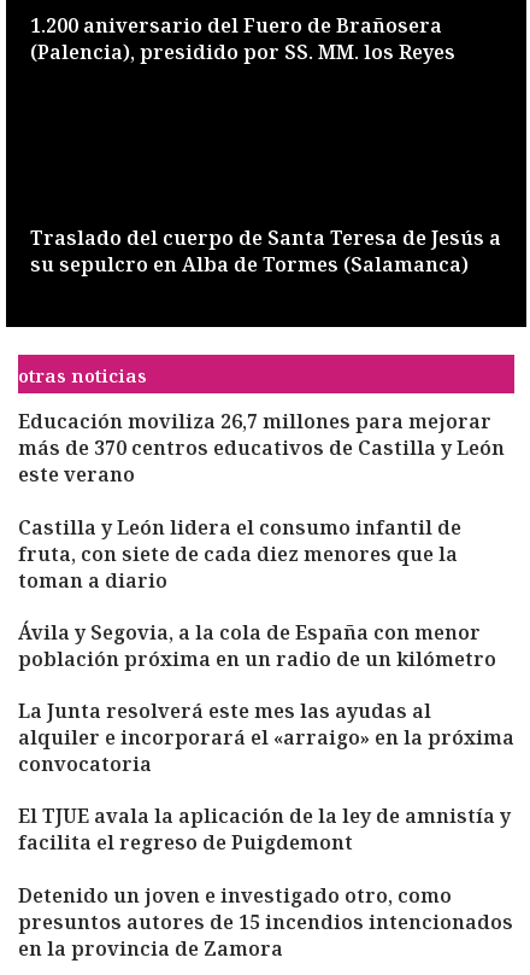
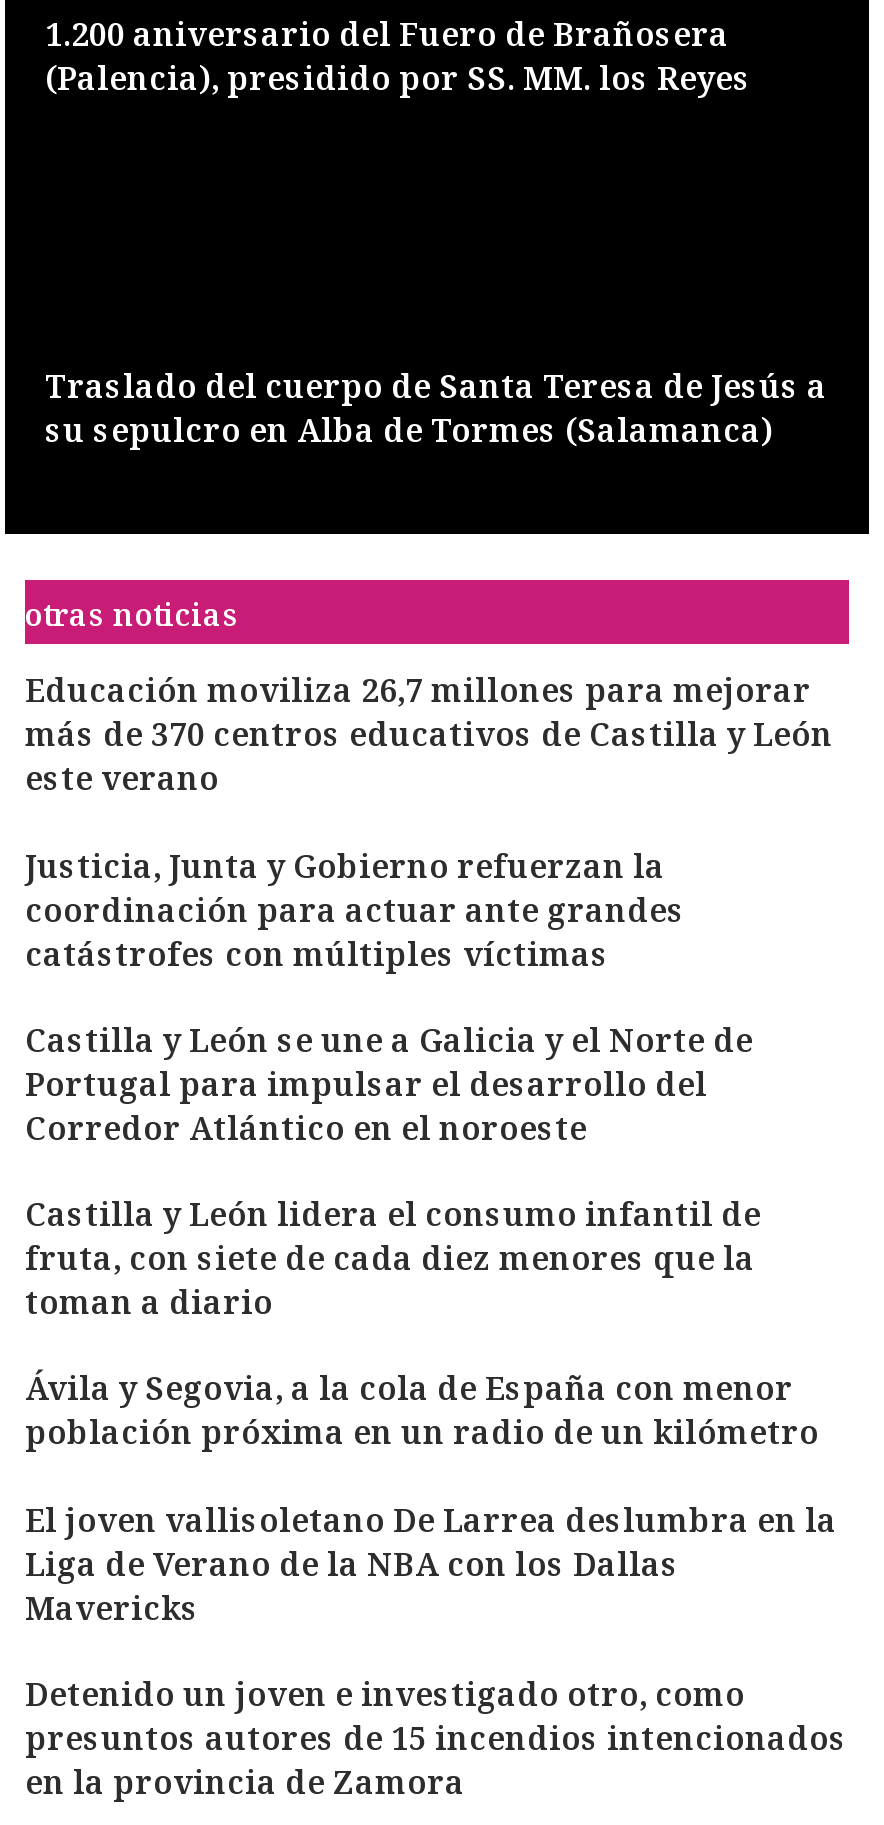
+ Justicia, Junta y Gobierno refuerzan la
+ coordinación para actuar ante grandes
+ catástrofes con múltiples víctimas
+ Castilla y León se une a Galicia y el Norte de
+ Portugal para impulsar el desarrollo del
+ Corredor Atlántico en el noroeste

moved down: Castilla y León lidera el consumo infantil de | fruta, con siete de cada diez menores que la | toman a diario | Ávila y Segovia, a la cola de España con menor | población próxima en un radio de un kilómetro

- La Junta resolverá este mes las ayudas al
- alquiler e incorporará el «arraigo» en la próxima
- convocatoria
- El TJUE avala la aplicación de la ley de amnistía y
- facilita el regreso de Puigdemont
+ El joven vallisoletano De Larrea deslumbra en la
+ Liga de Verano de la NBA con los Dallas
+ Mavericks
